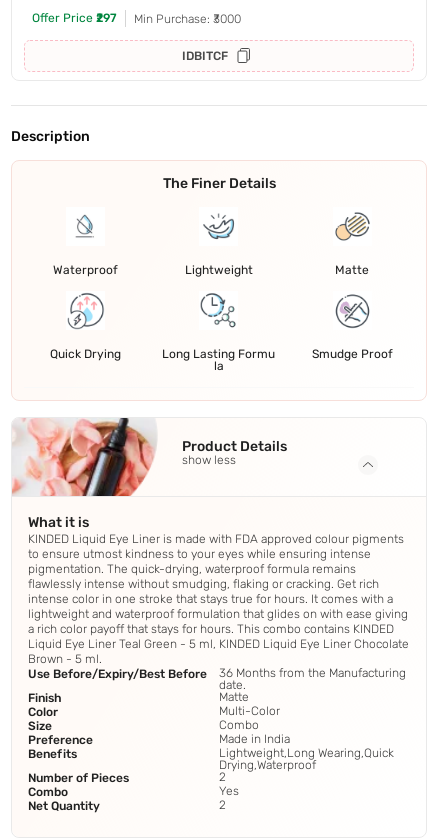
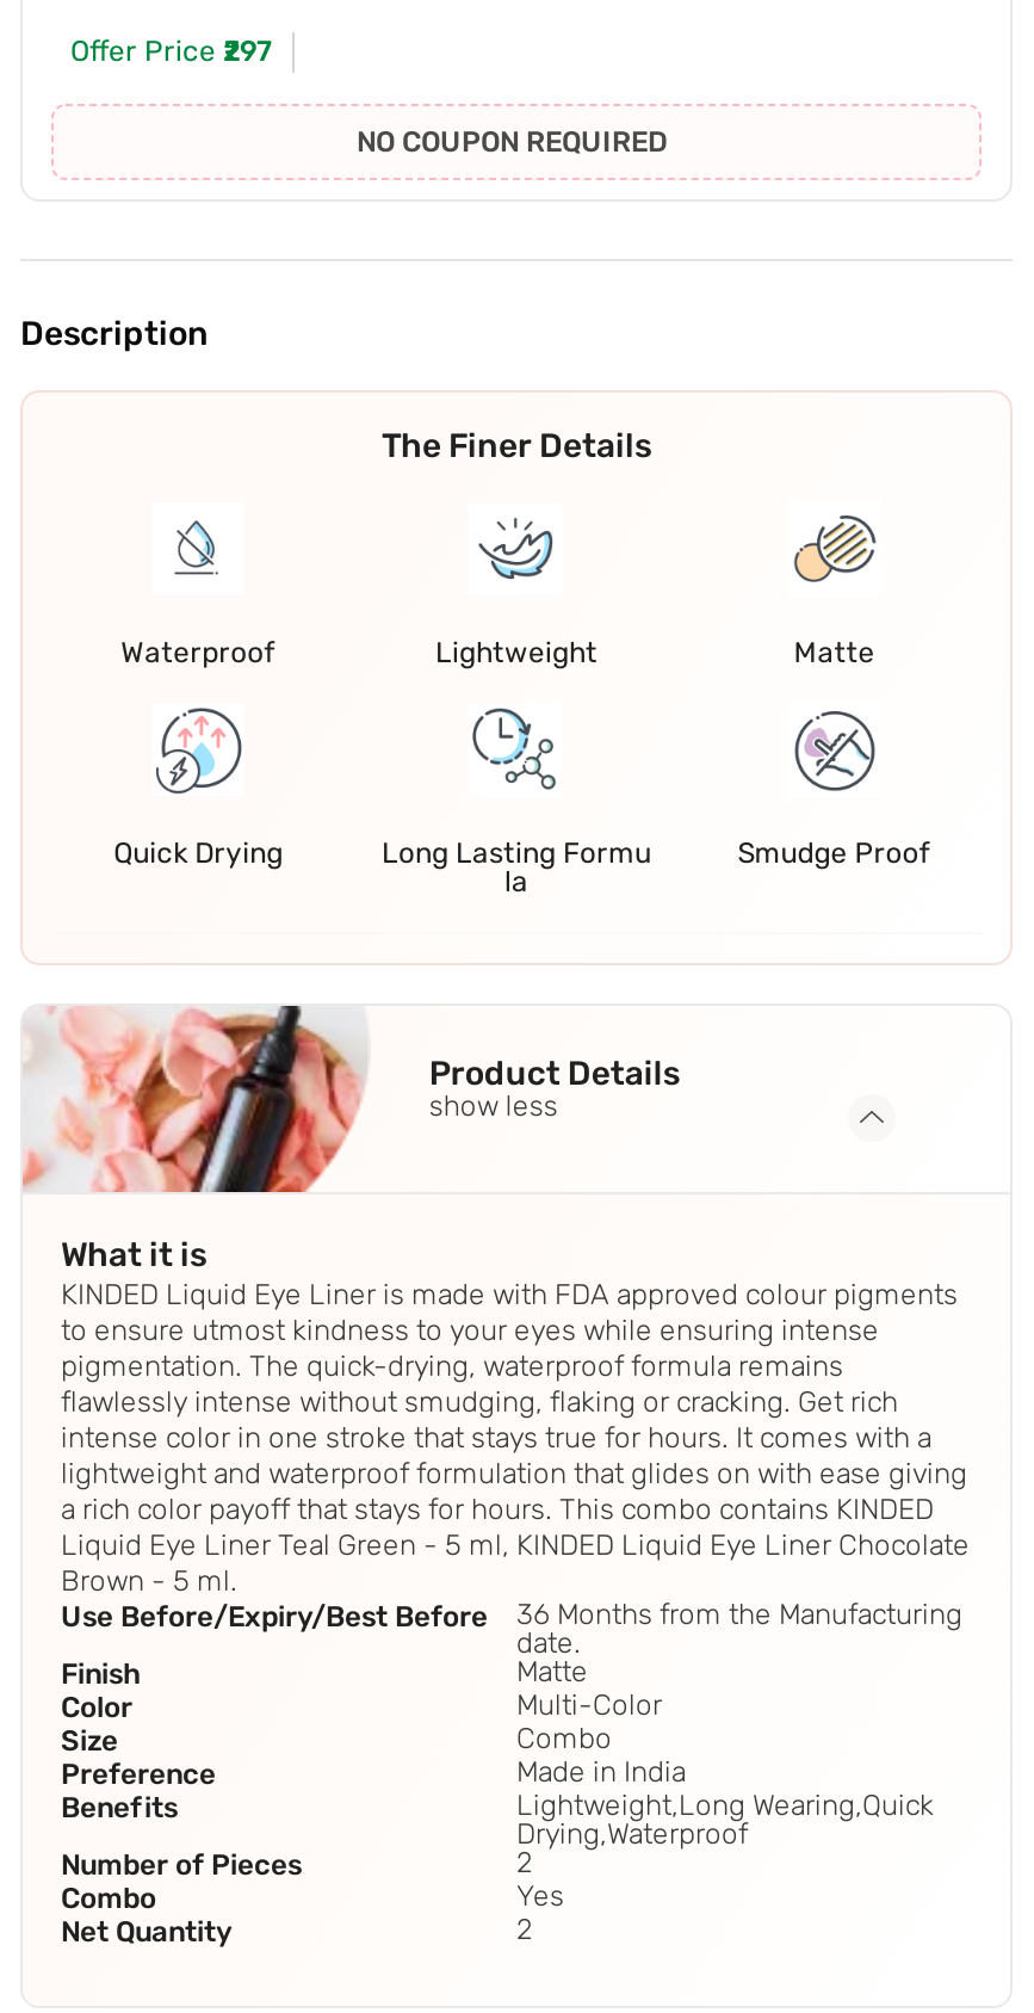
- Min Purchase: ₹3000
- IDBITCF
+ NO COUPON REQUIRED
